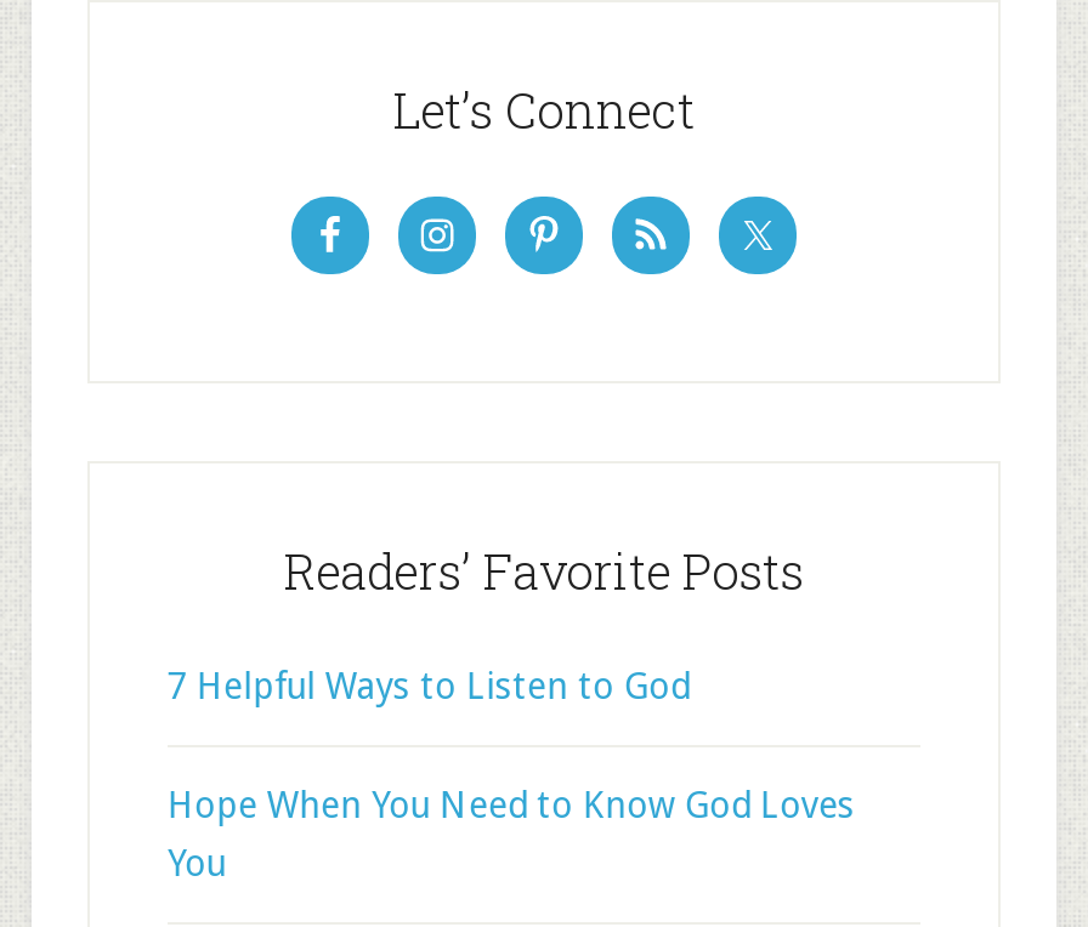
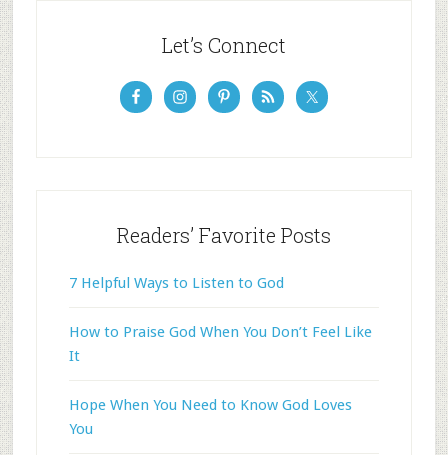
+ How to Praise God When You Don’t Feel Like
+ It
